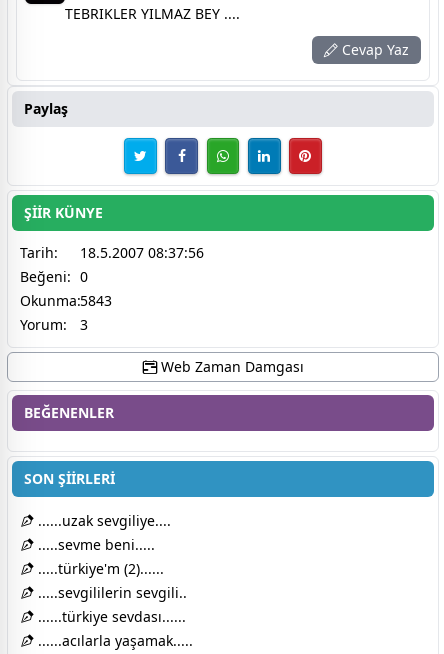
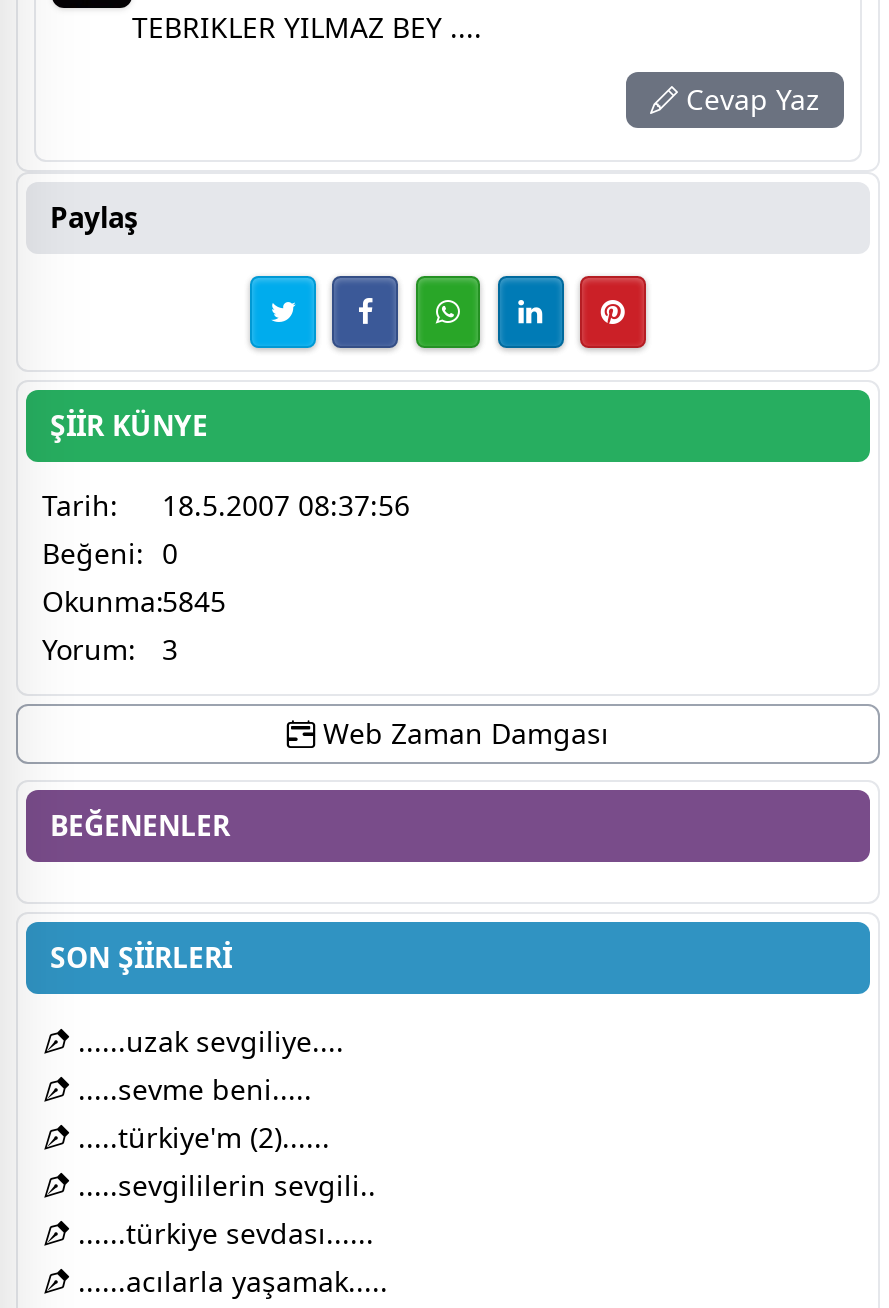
- Okunma:5843
+ Okunma:5845
